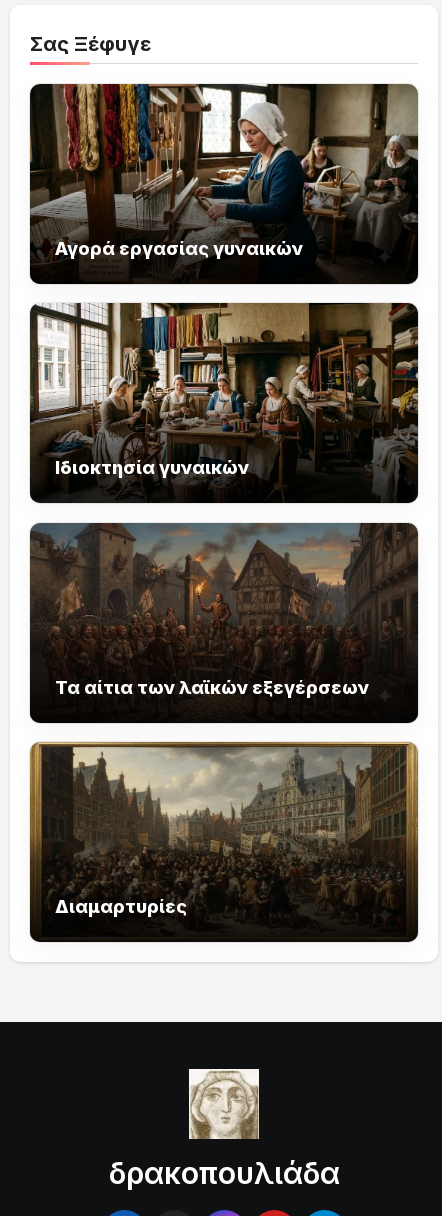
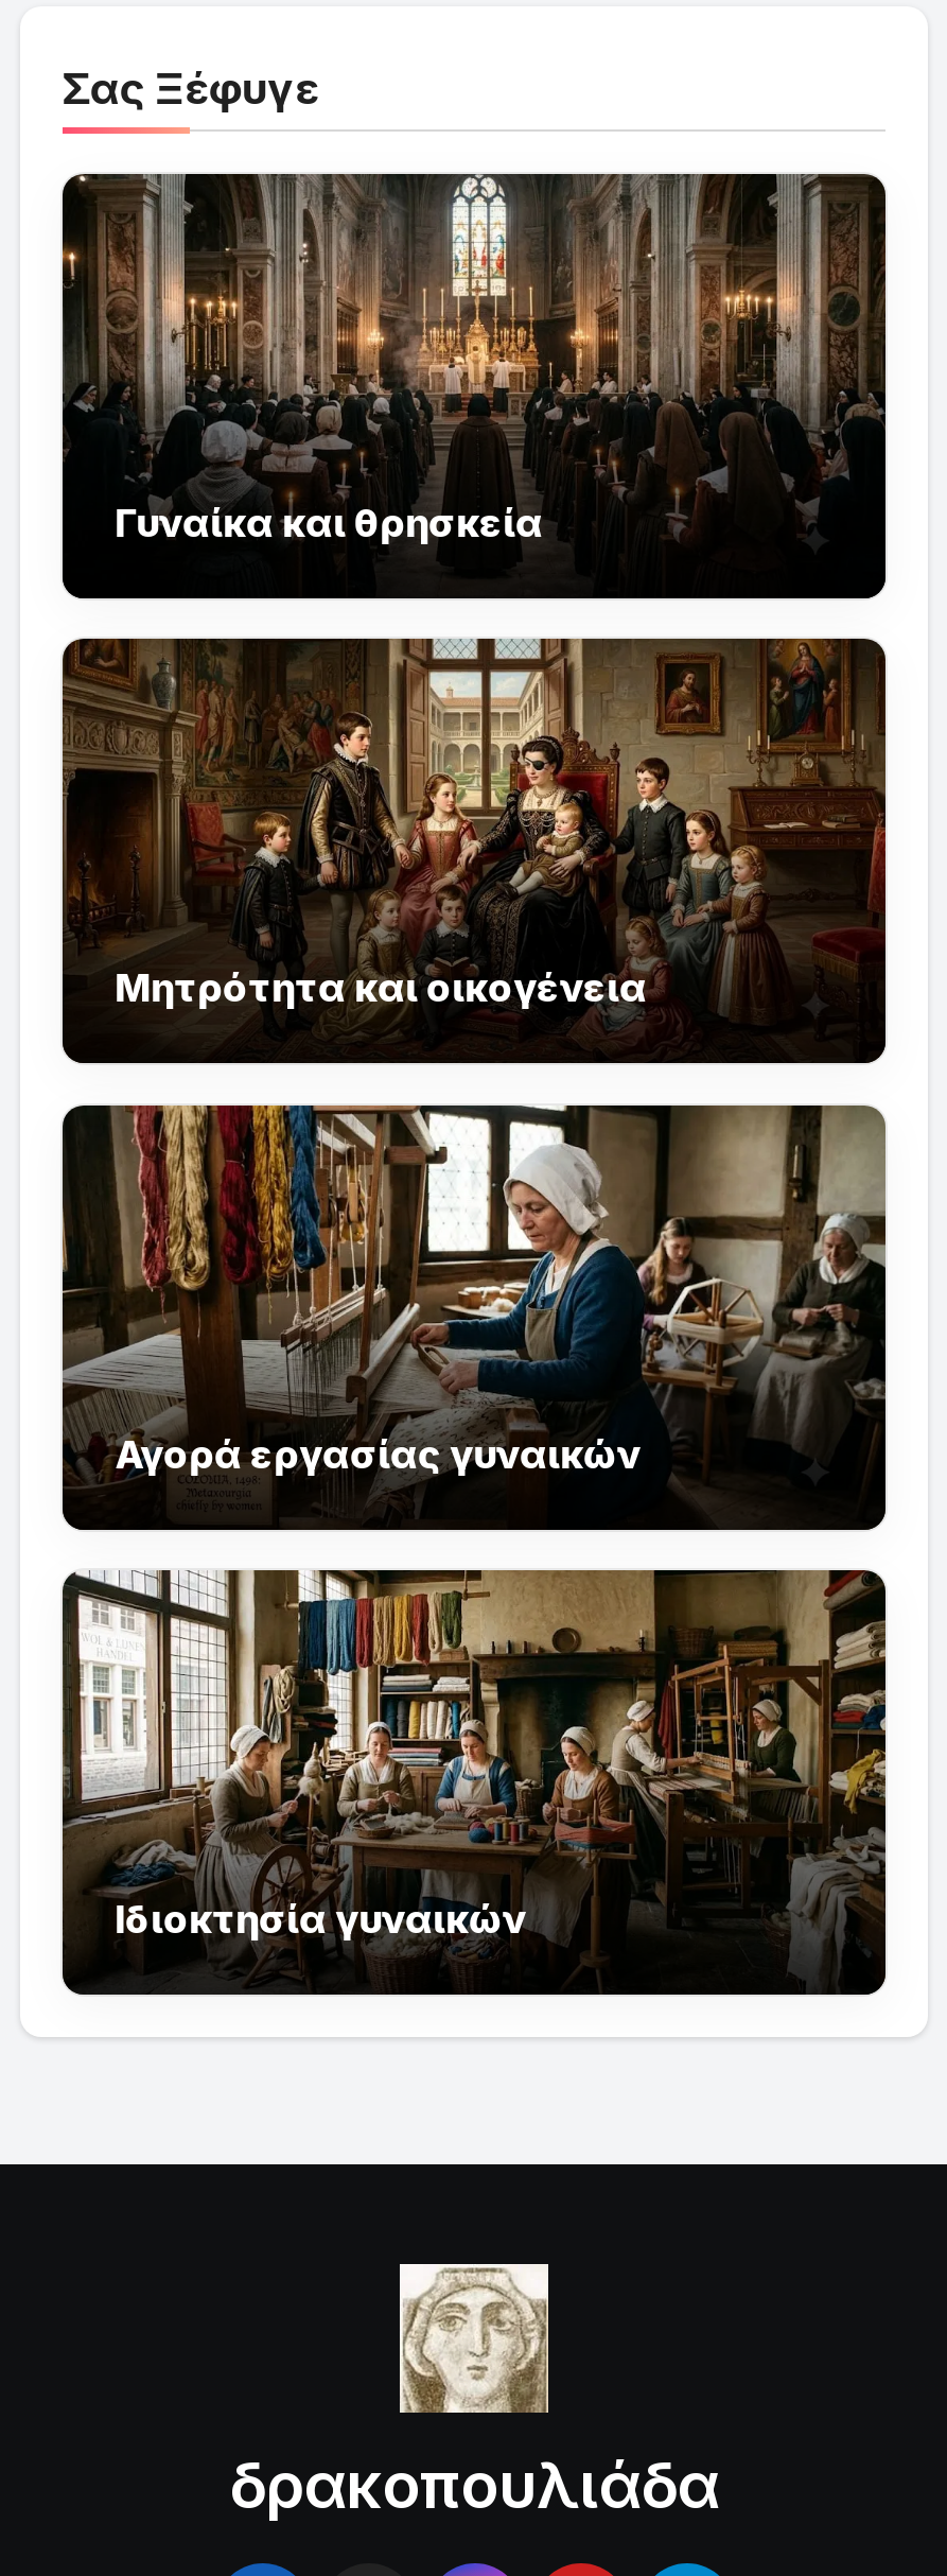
+ [image]
+ Γυναίκα και θρησκεία

+ [image]
+ Μητρότητα και οικογένεια

moved down: [image] | Αγορά εργασίας γυναικών | Ιδιοκτησία γυναικών

- [image]
- Τα αίτια των λαϊκών εξεγέρσεων

- [image]
- Διαμαρτυρίες
